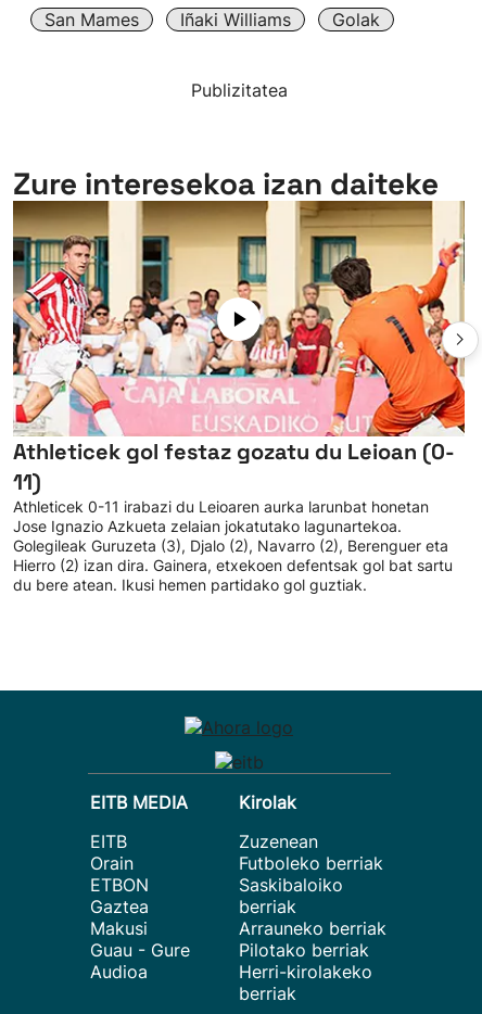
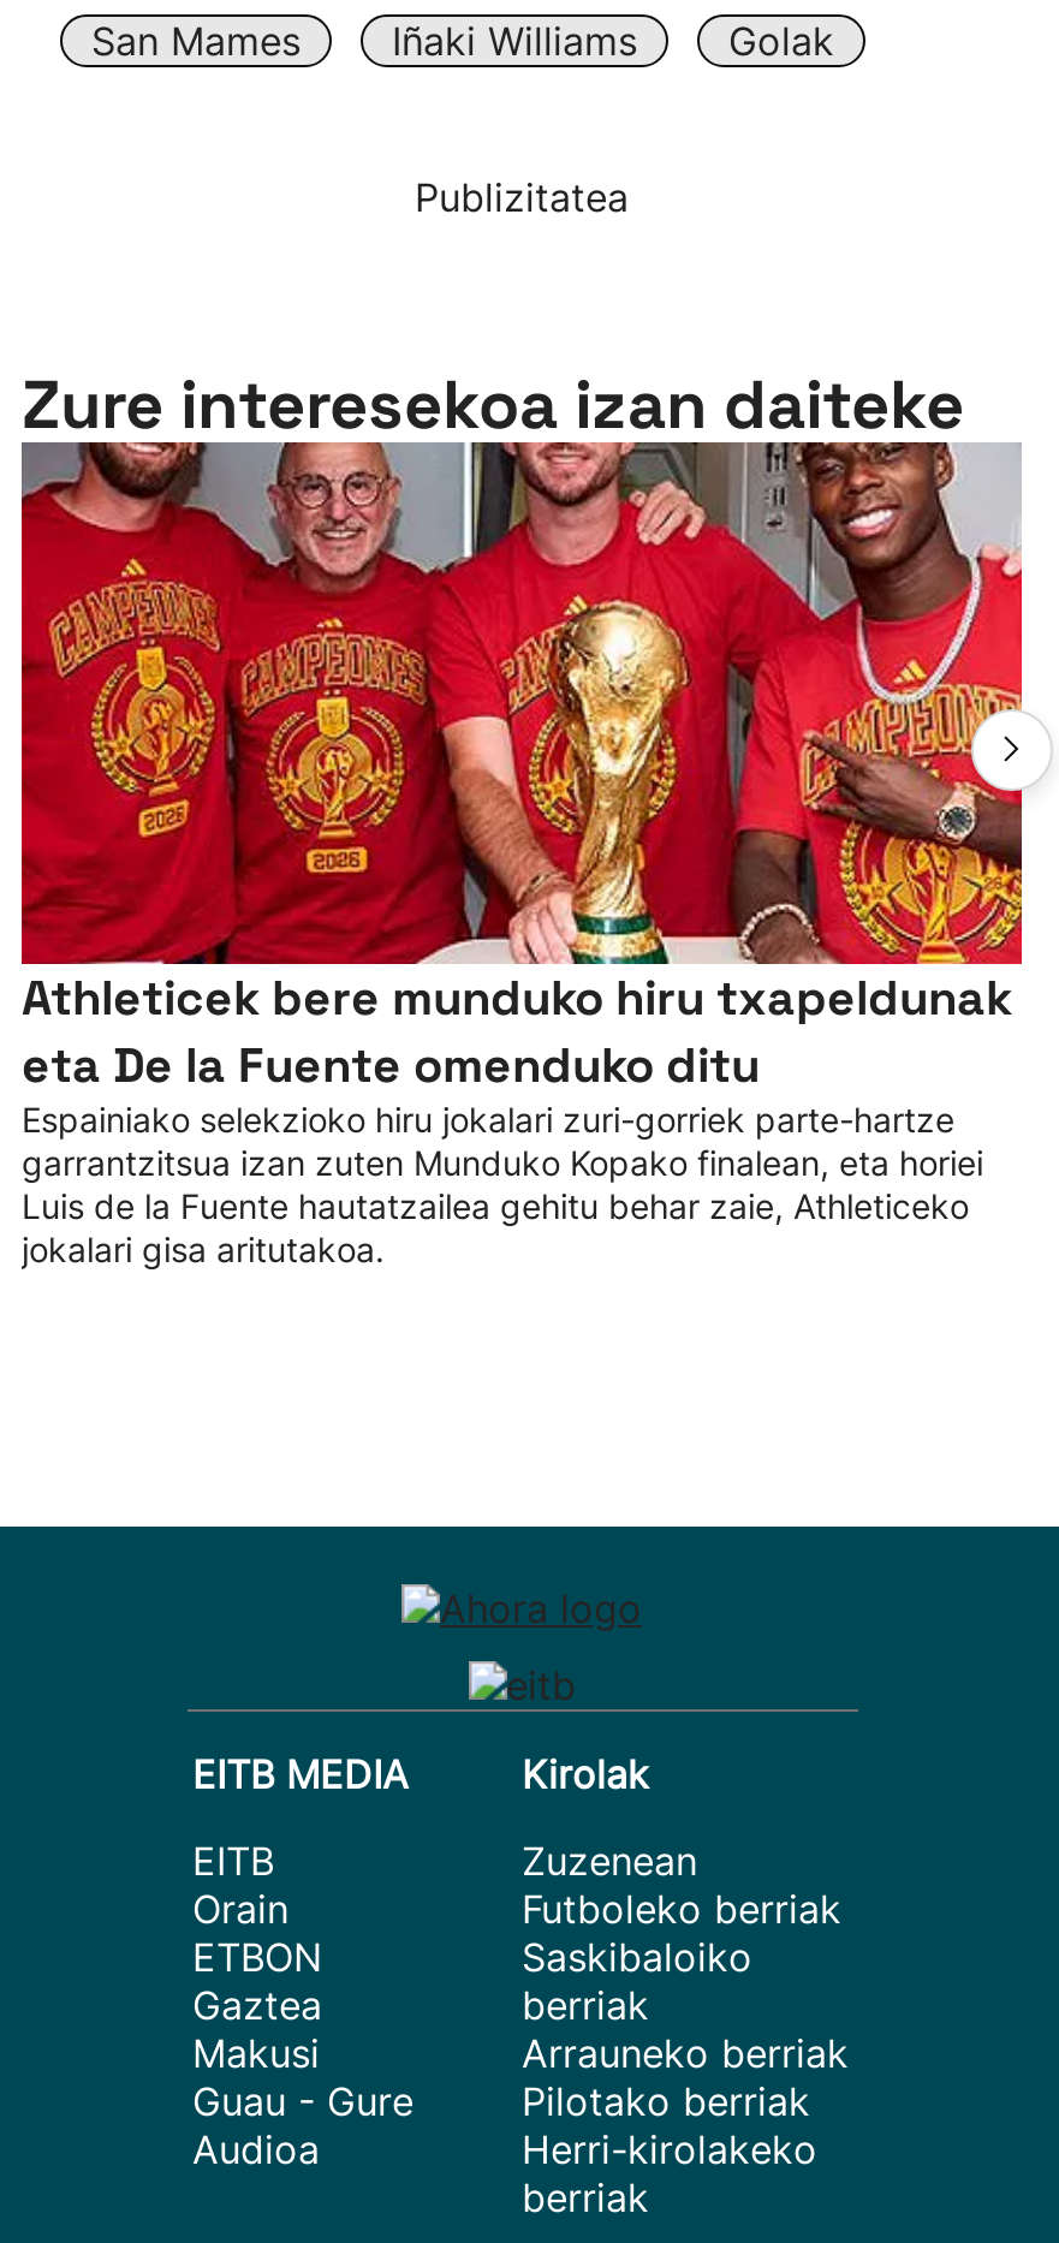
- [image]
- Athleticek gol festaz gozatu du Leioan (0-
- 11)
- Athleticek 0-11 irabazi du Leioaren aurka larunbat honetan
- Jose Ignazio Azkueta zelaian jokatutako lagunartekoa.
- Golegileak Guruzeta (3), Djalo (2), Navarro (2), Berenguer eta
- Hierro (2) izan dira. Gainera, etxekoen defentsak gol bat sartu
- du bere atean. Ikusi hemen partidako gol guztiak.
+ [image]
+ Athleticek bere munduko hiru txapeldunak
+ eta De la Fuente omenduko ditu
+ Espainiako selekzioko hiru jokalari zuri-gorriek parte-hartze
+ garrantzitsua izan zuten Munduko Kopako finalean, eta horiei
+ Luis de la Fuente hautatzailea gehitu behar zaie, Athleticeko
+ jokalari gisa aritutakoa.
